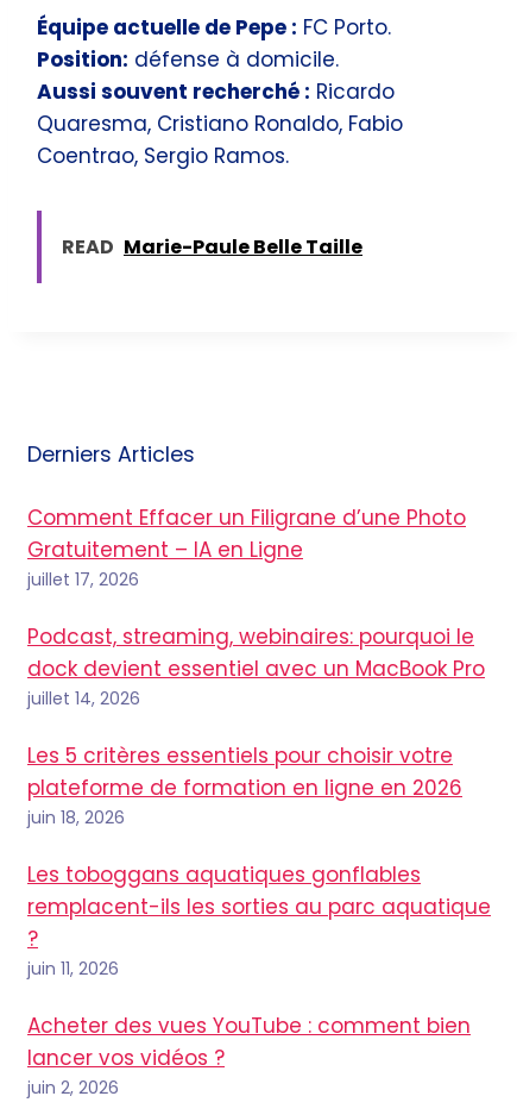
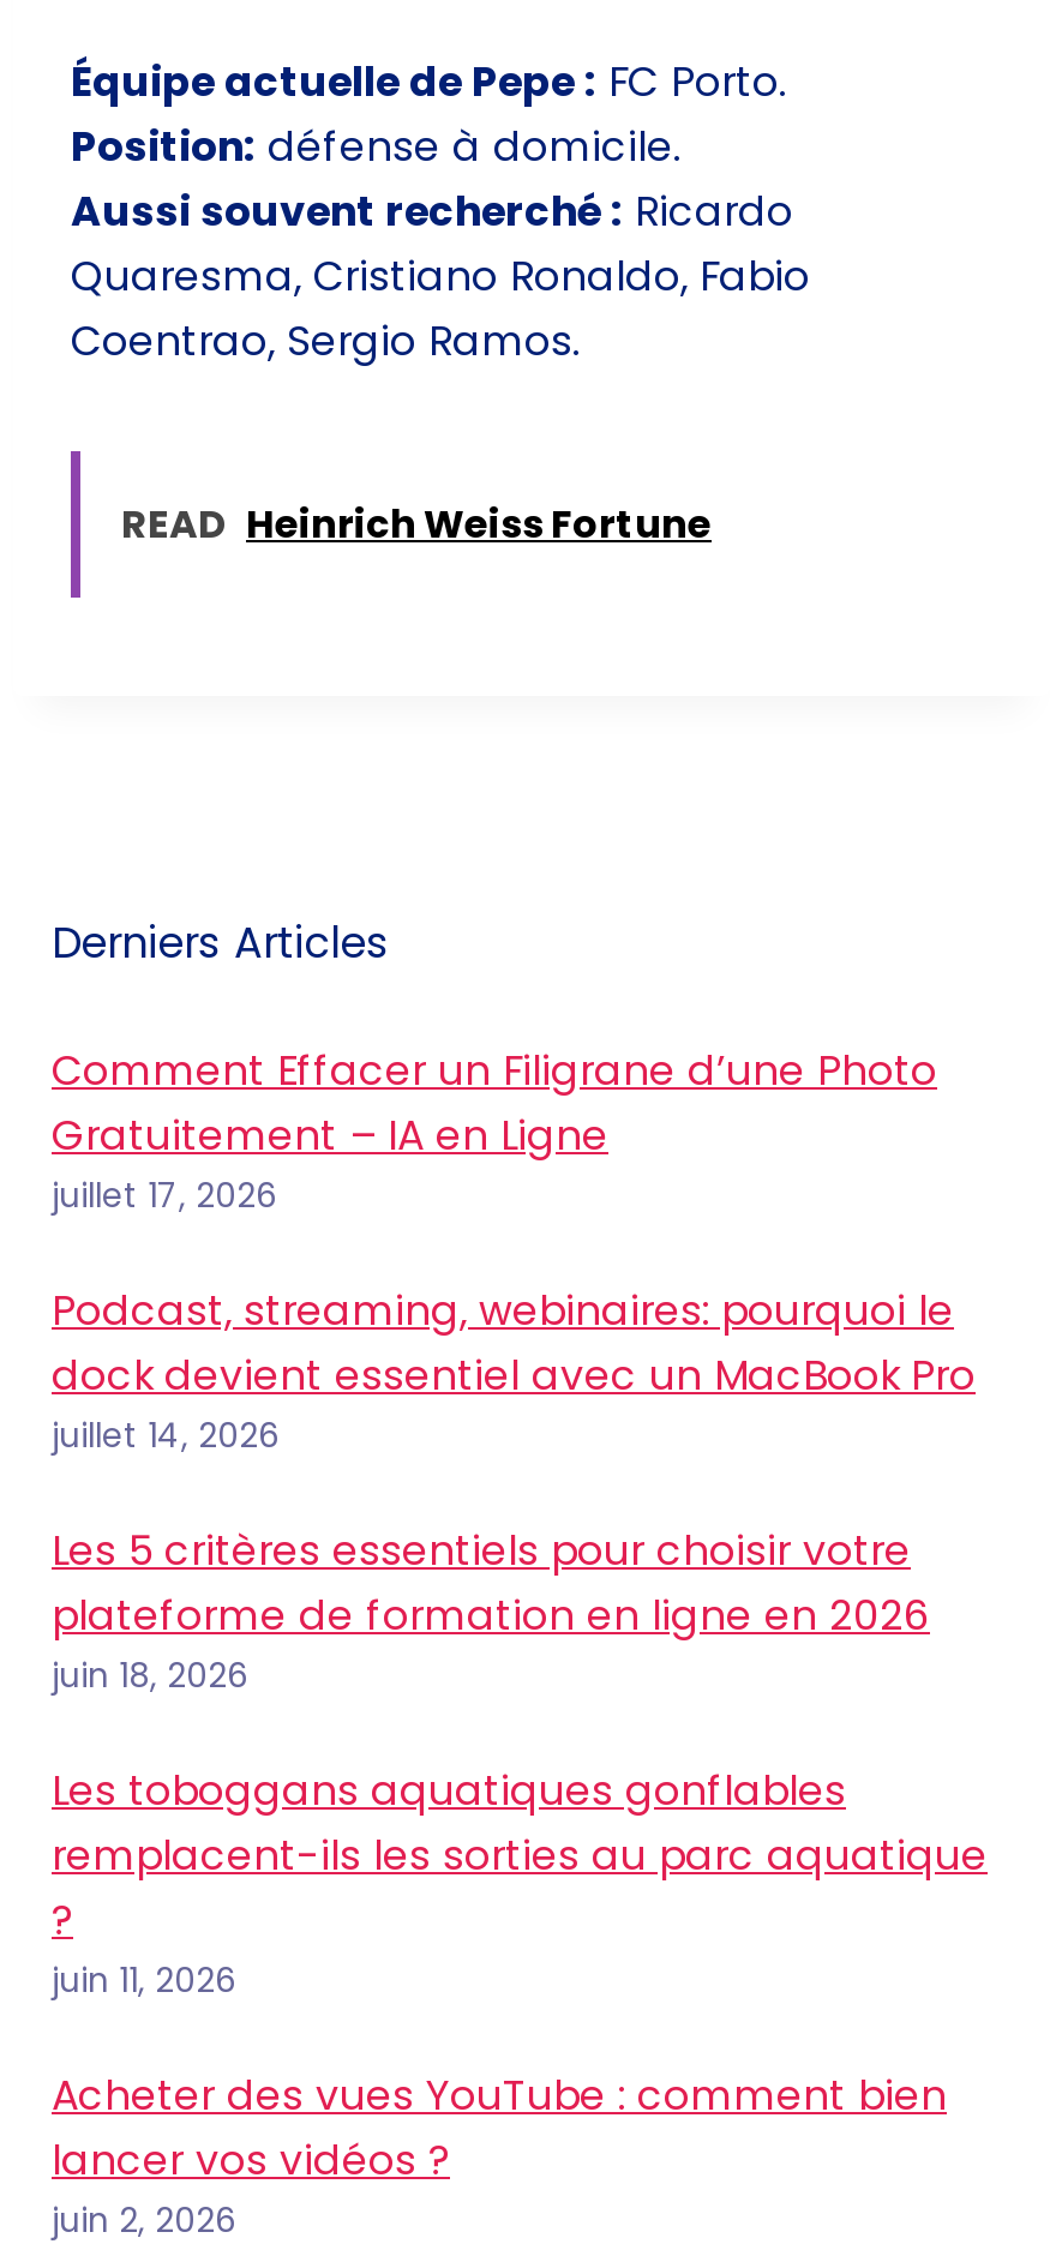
- READ Marie-Paule Belle Taille
+ READ Heinrich Weiss Fortune
